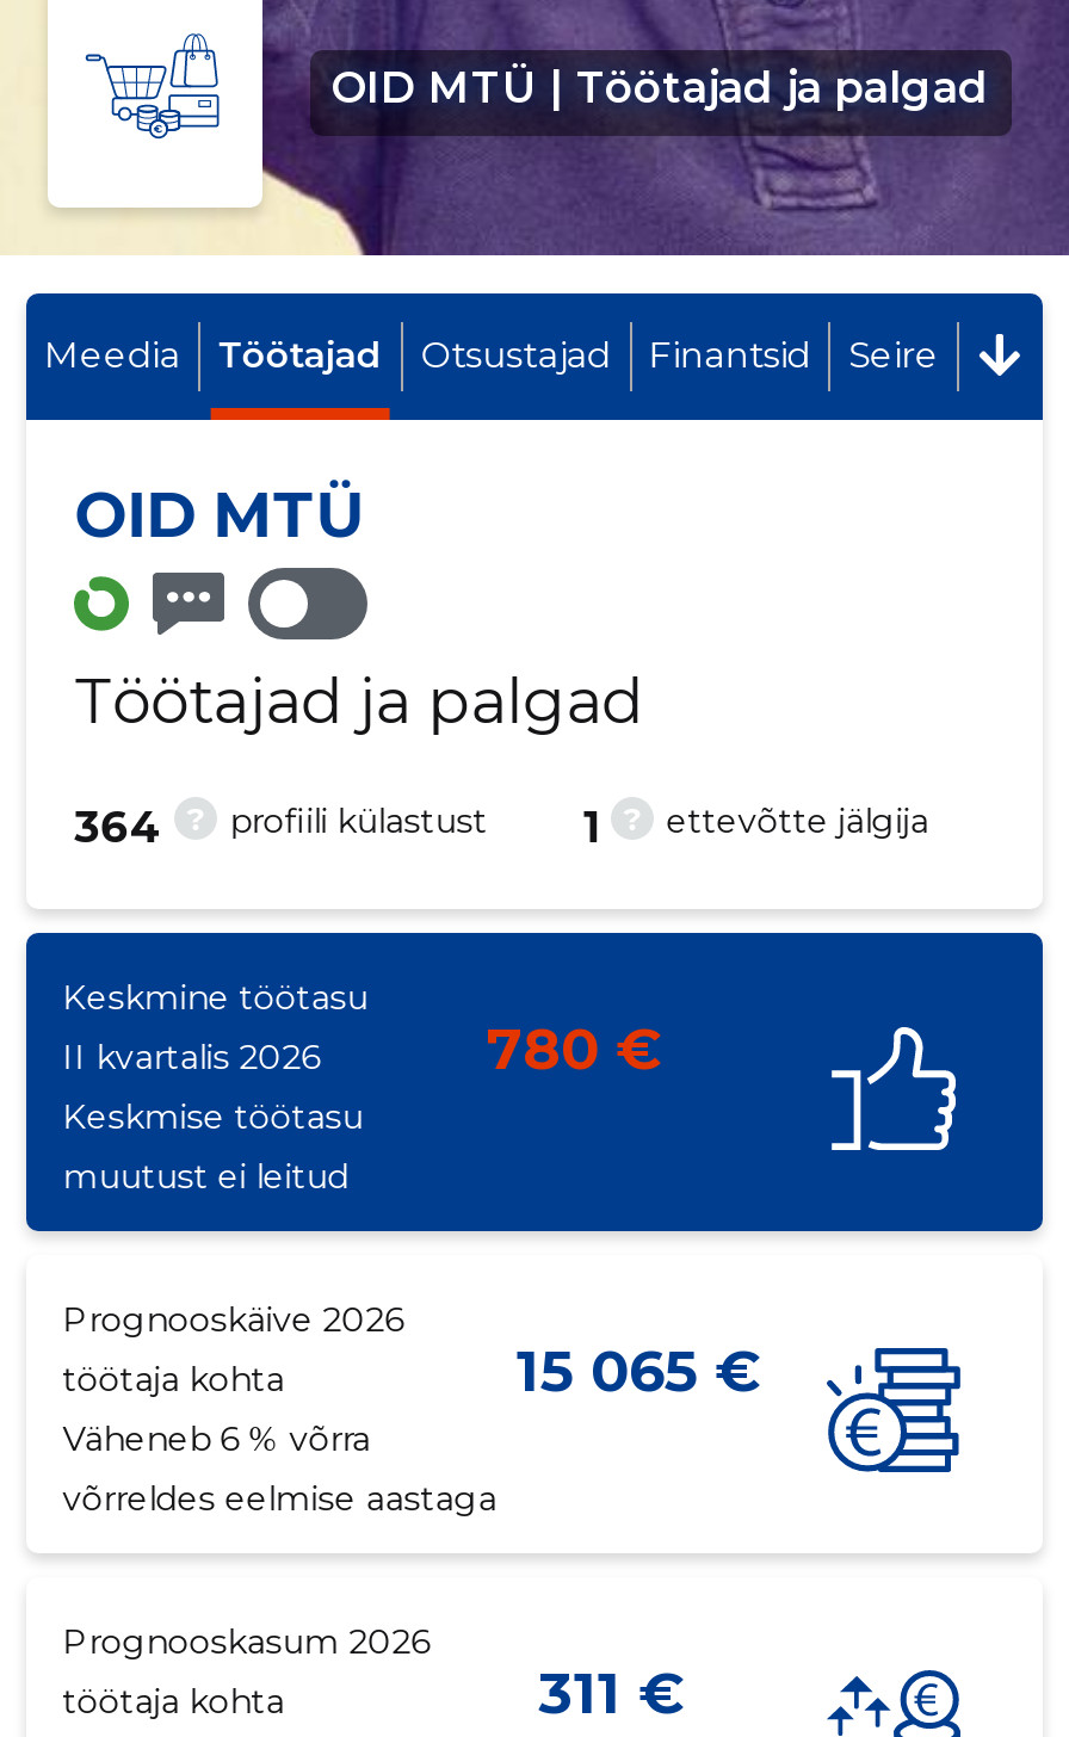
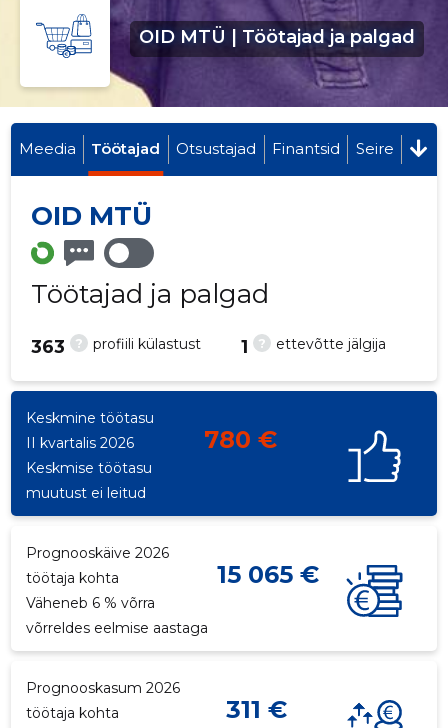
- 364
+ 363
